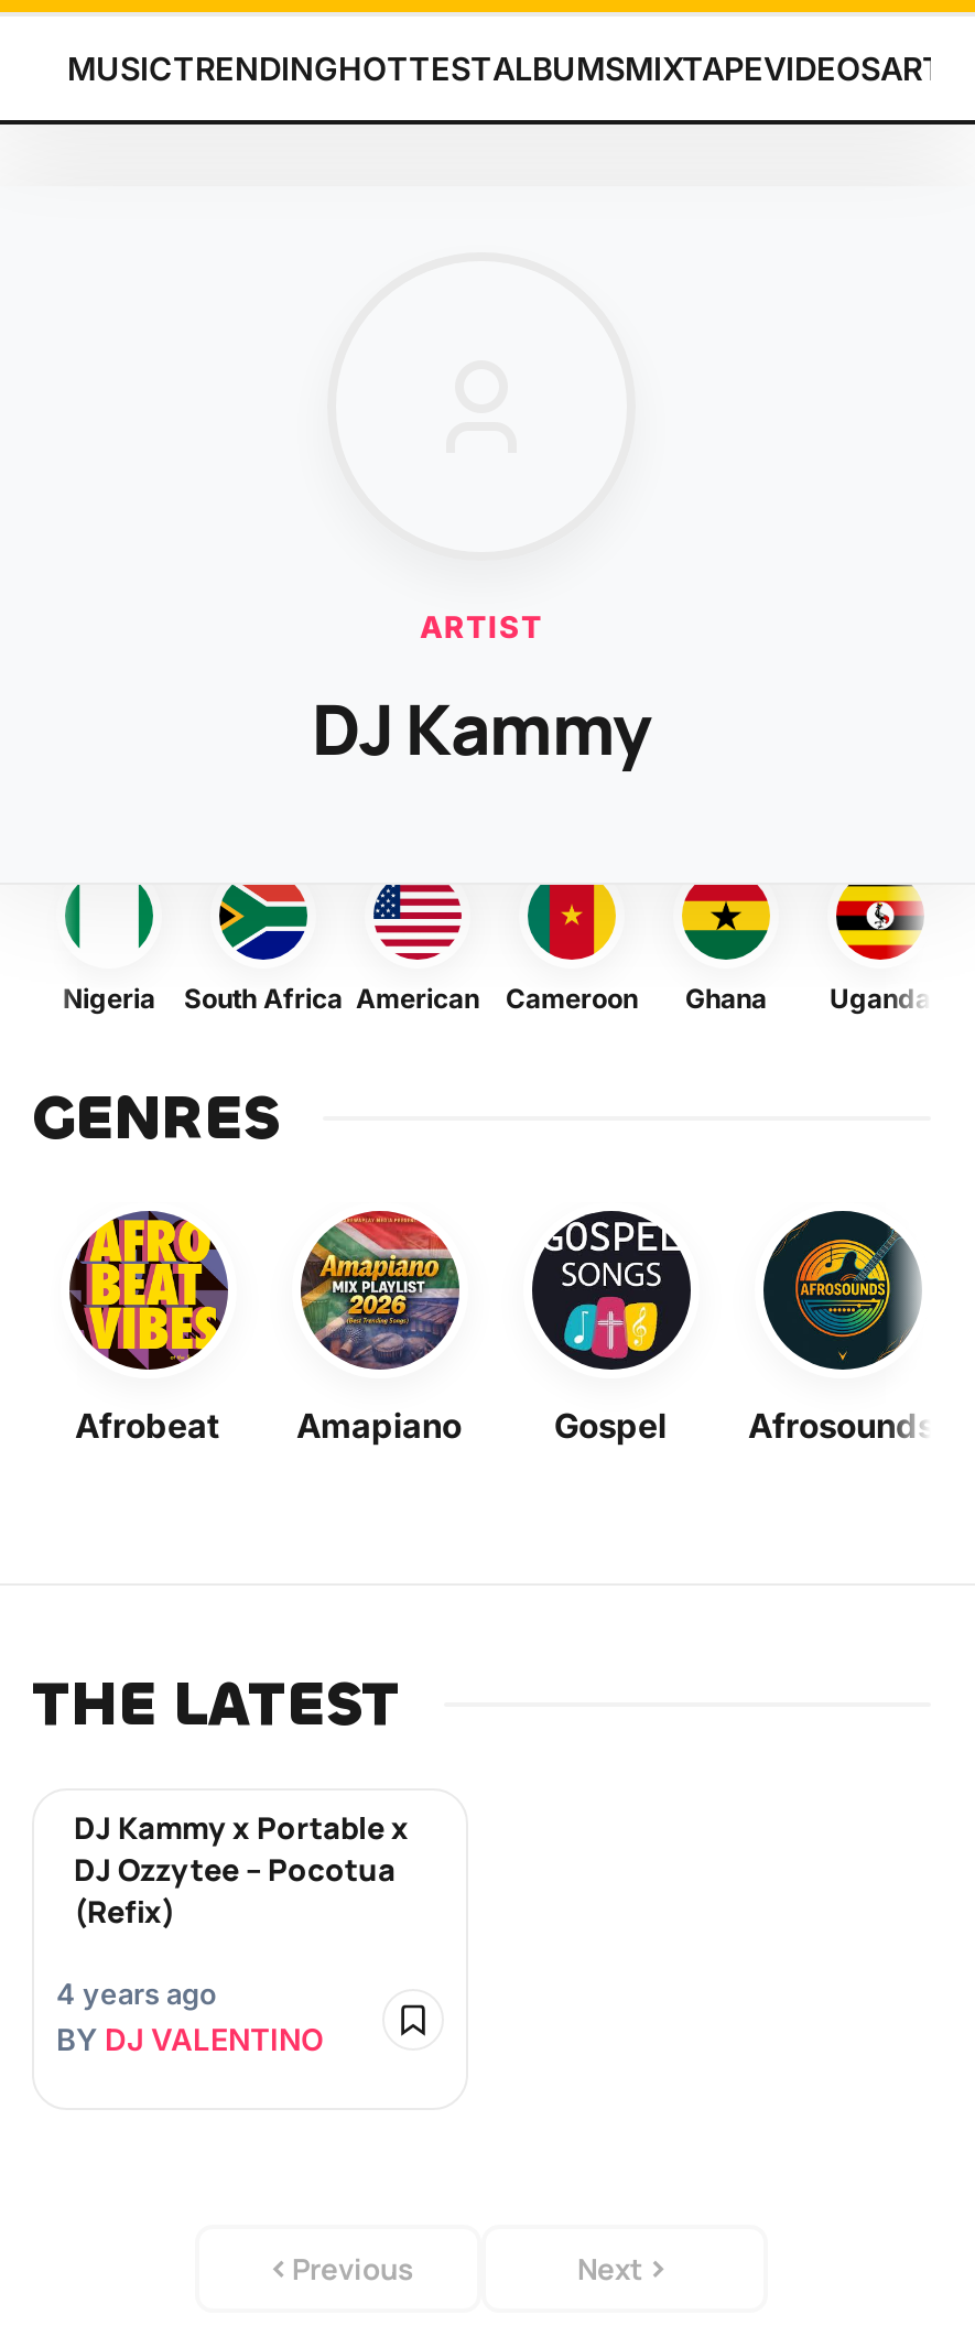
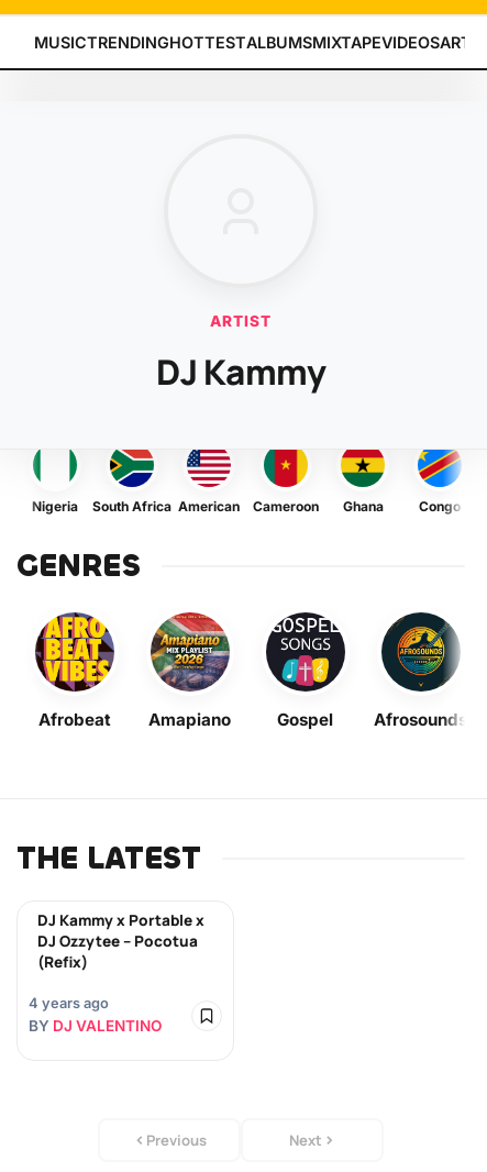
- [image]
- Uganda
+ [image]
+ Congo
